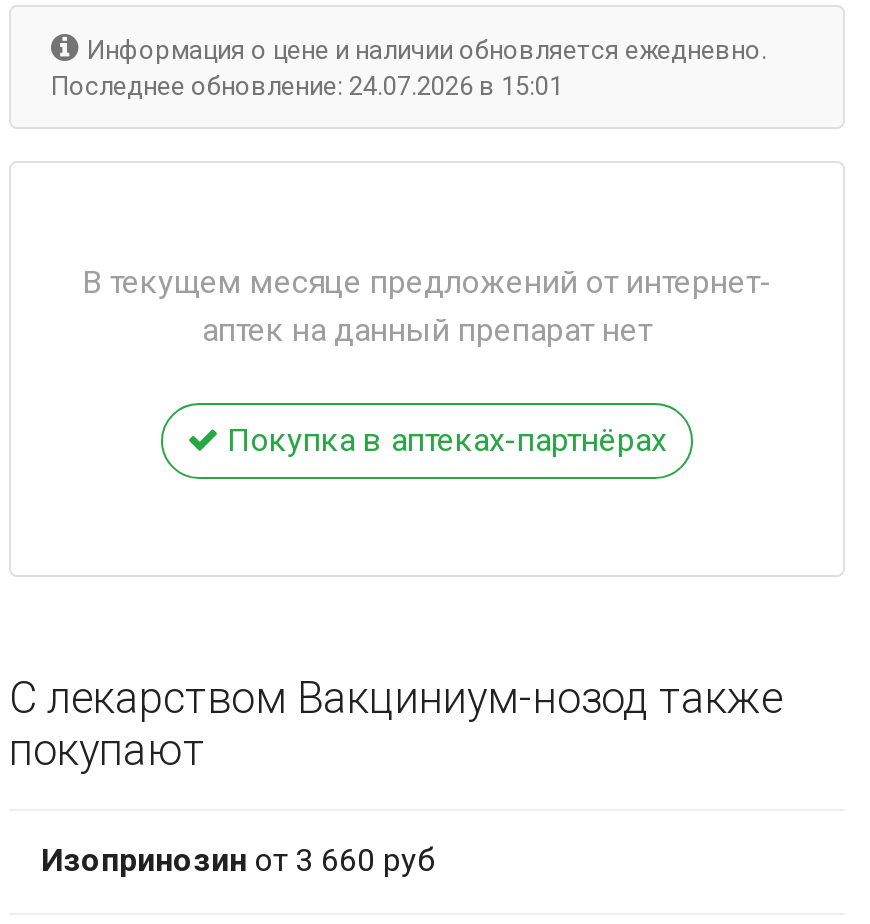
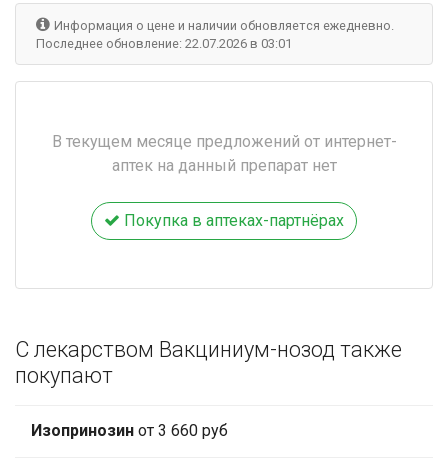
- Последнее обновление: 24.07.2026 в 15:01
+ Последнее обновление: 22.07.2026 в 03:01
